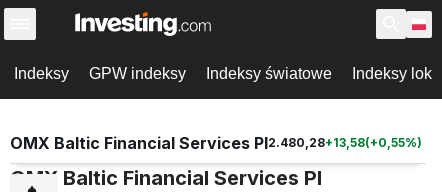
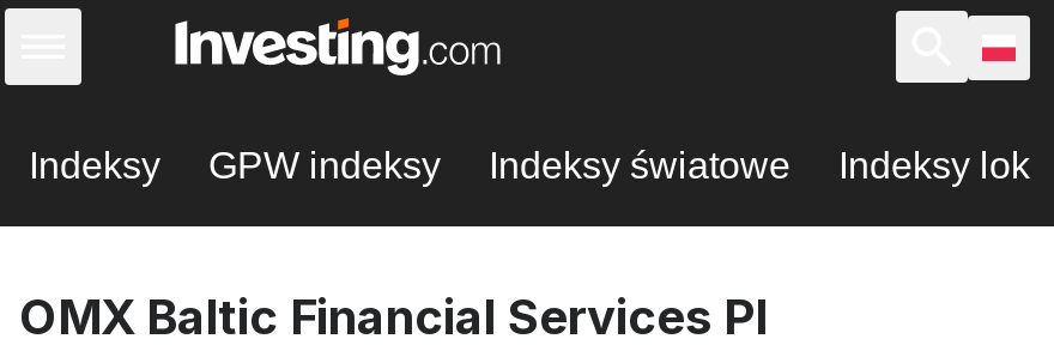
- OMX Baltic Financial Services PI2.480,28+13,58(+0,55%)
